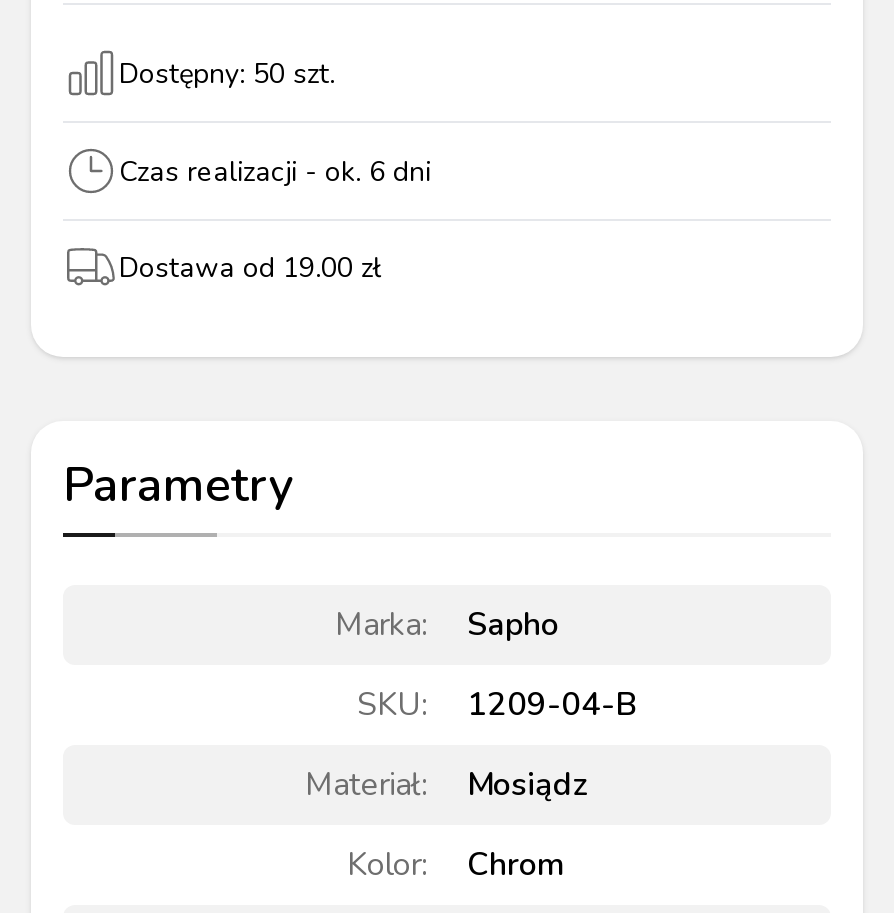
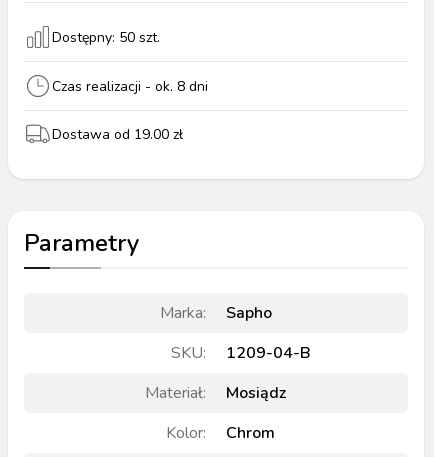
- Czas realizacji - ok. 6 dni
+ Czas realizacji - ok. 8 dni
